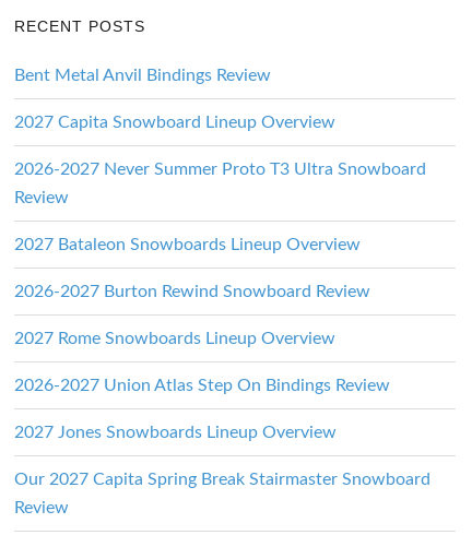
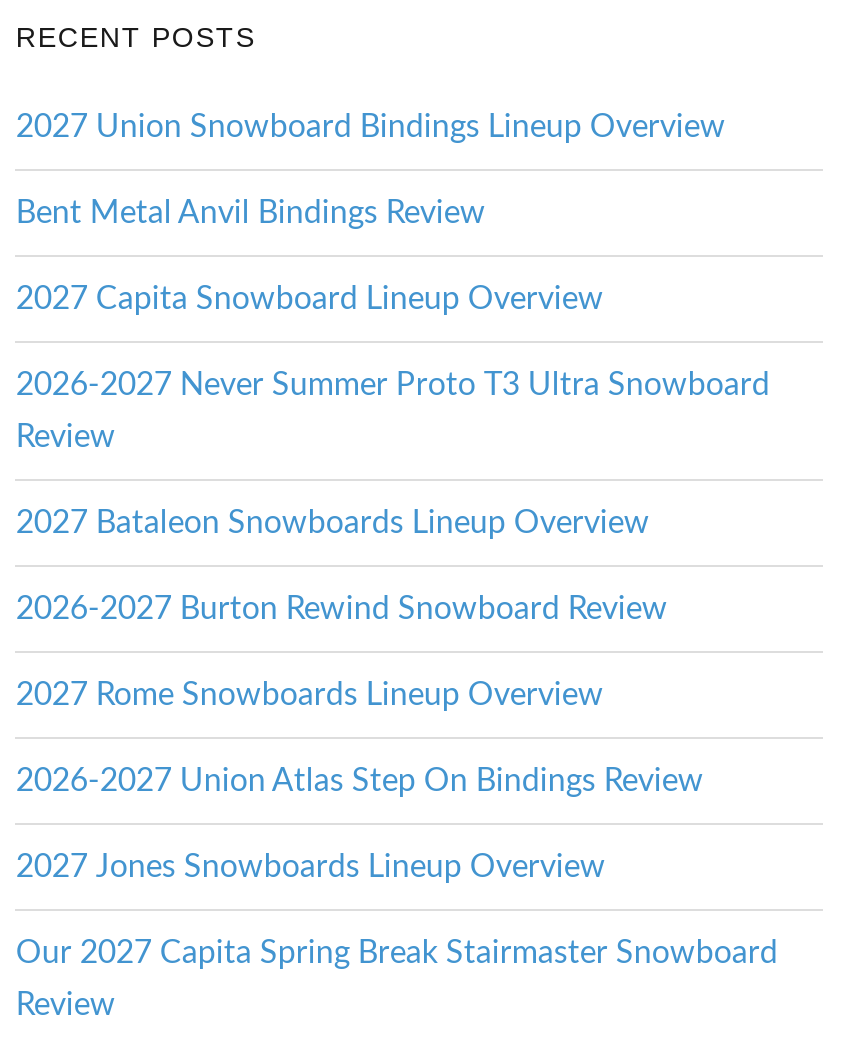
+ 2027 Union Snowboard Bindings Lineup Overview
